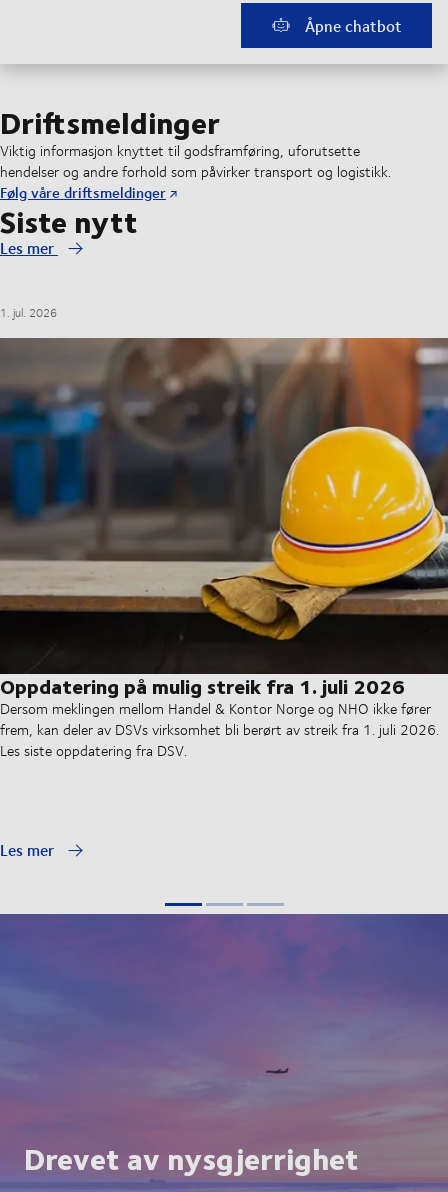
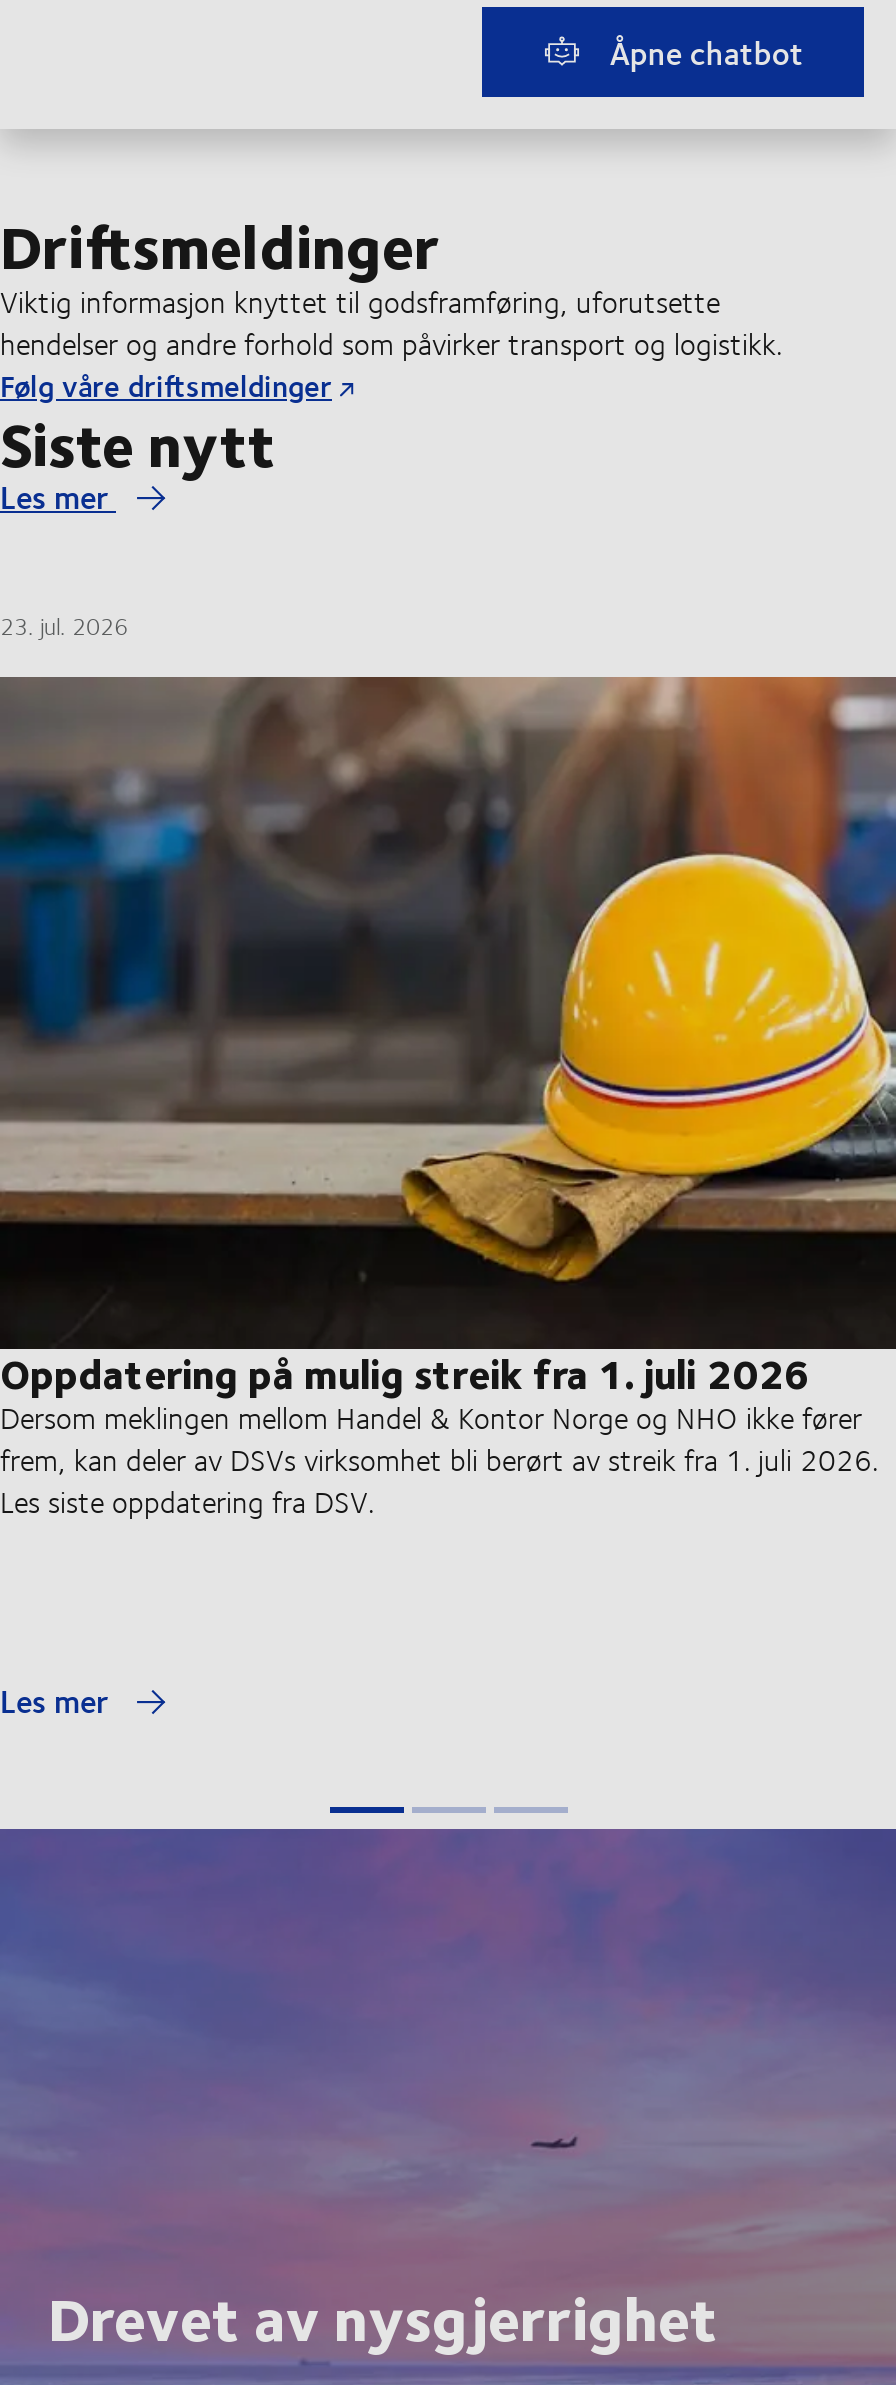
- 1. jul. 2026
+ 23. jul. 2026
